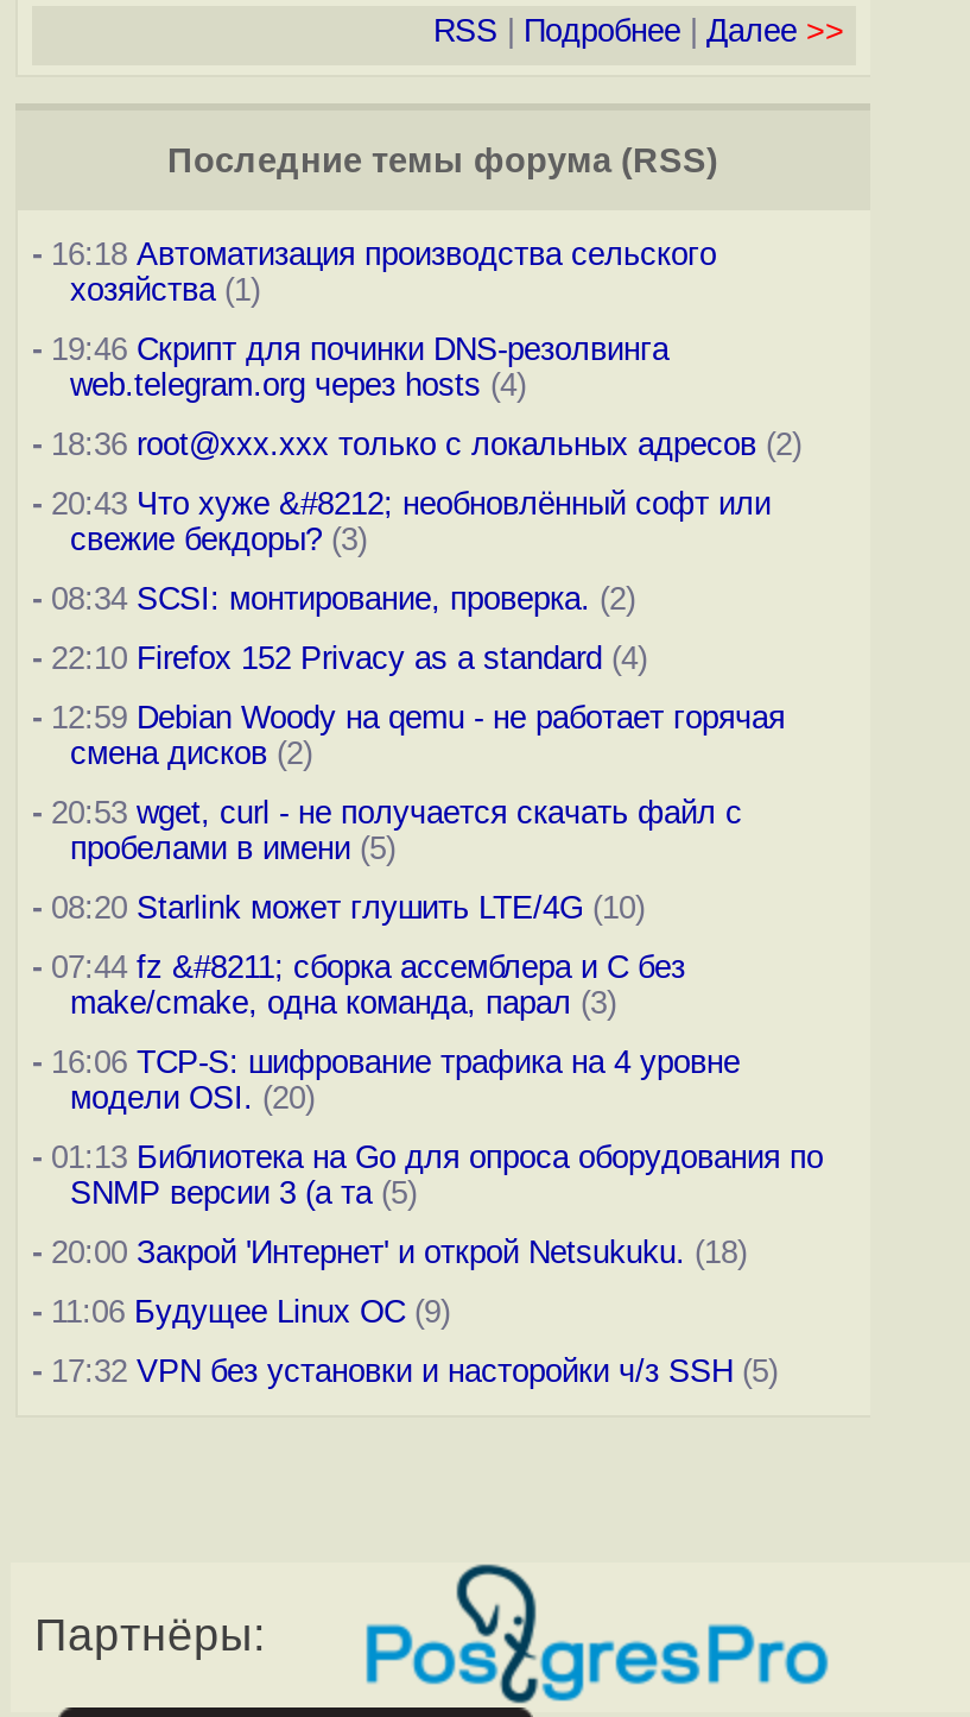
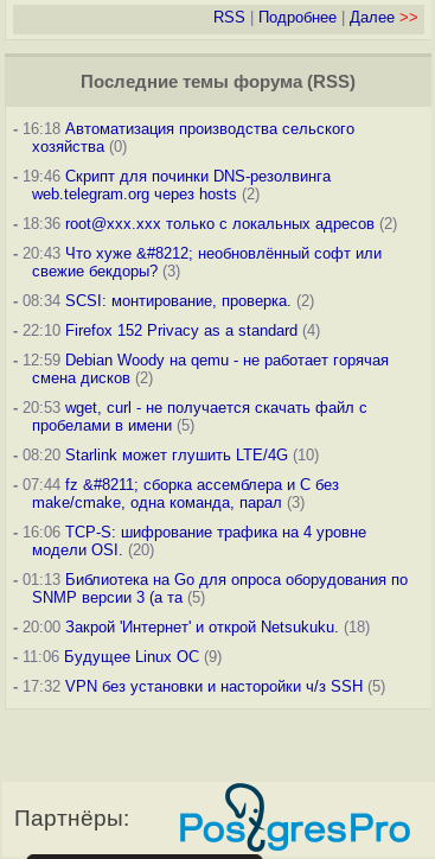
- хозяйства (1)
+ хозяйства (0)

- web.telegram.org через hosts (4)
+ web.telegram.org через hosts (2)
